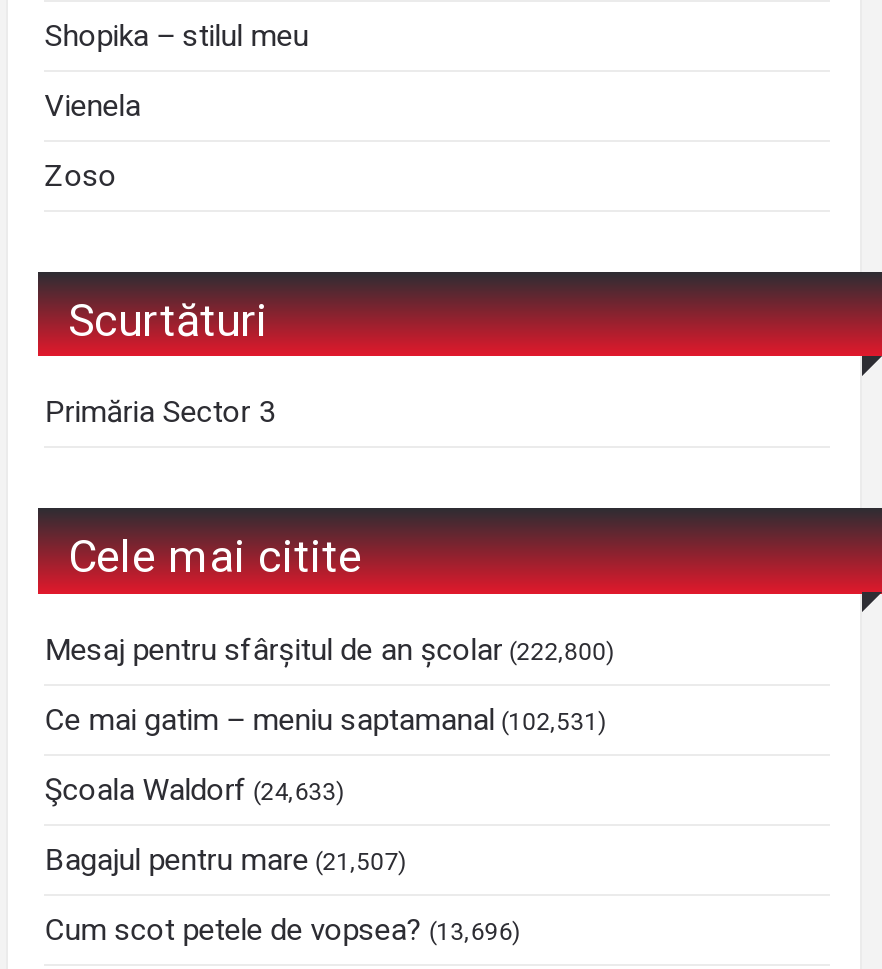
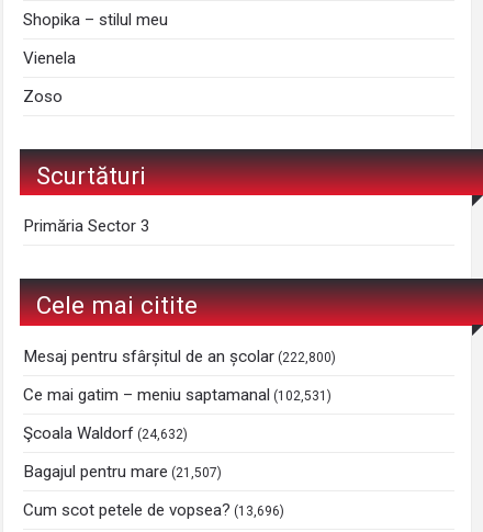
- Şcoala Waldorf (24,633)
+ Şcoala Waldorf (24,632)
